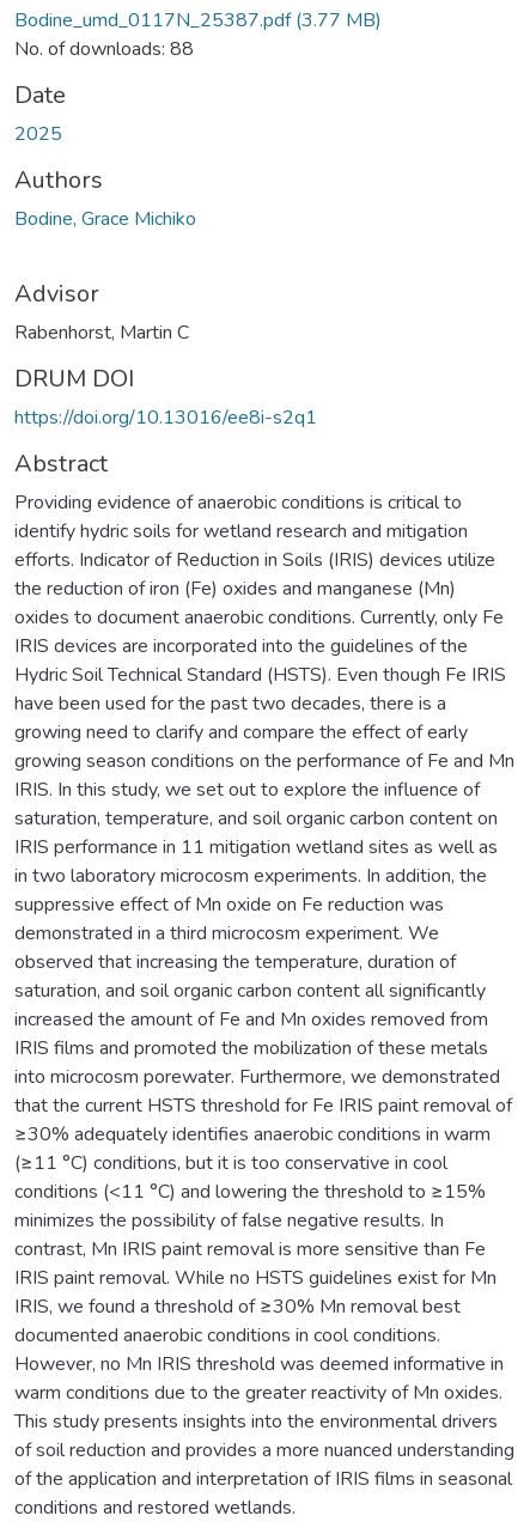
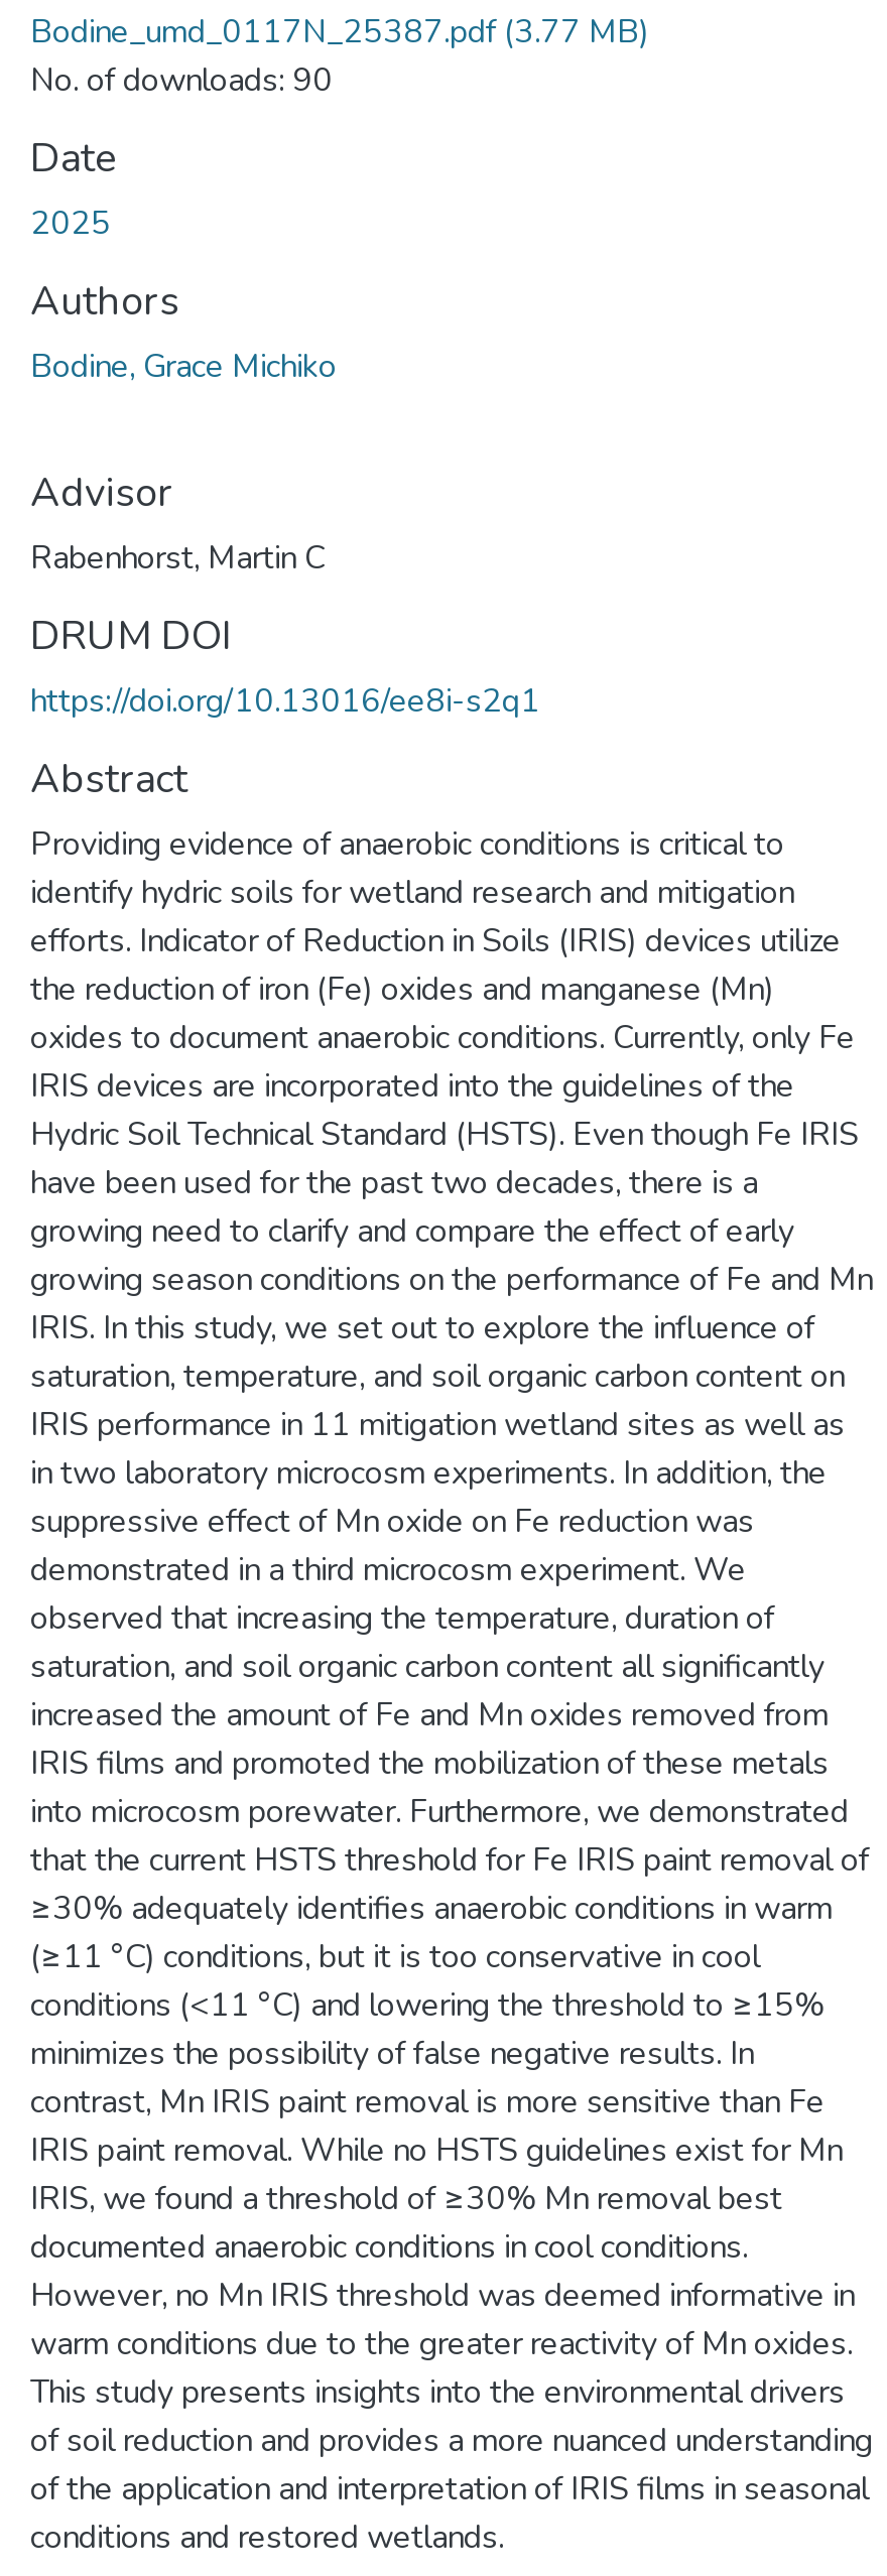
- No. of downloads: 88
+ No. of downloads: 90
